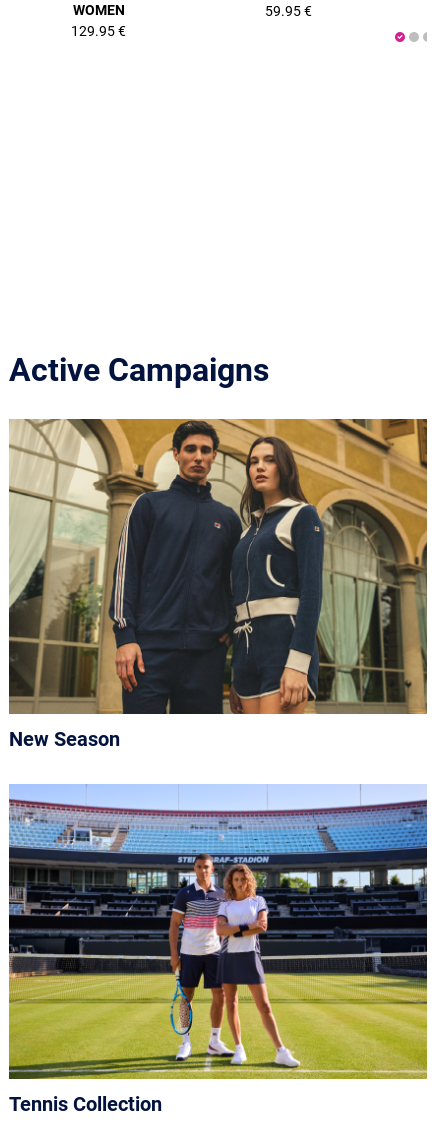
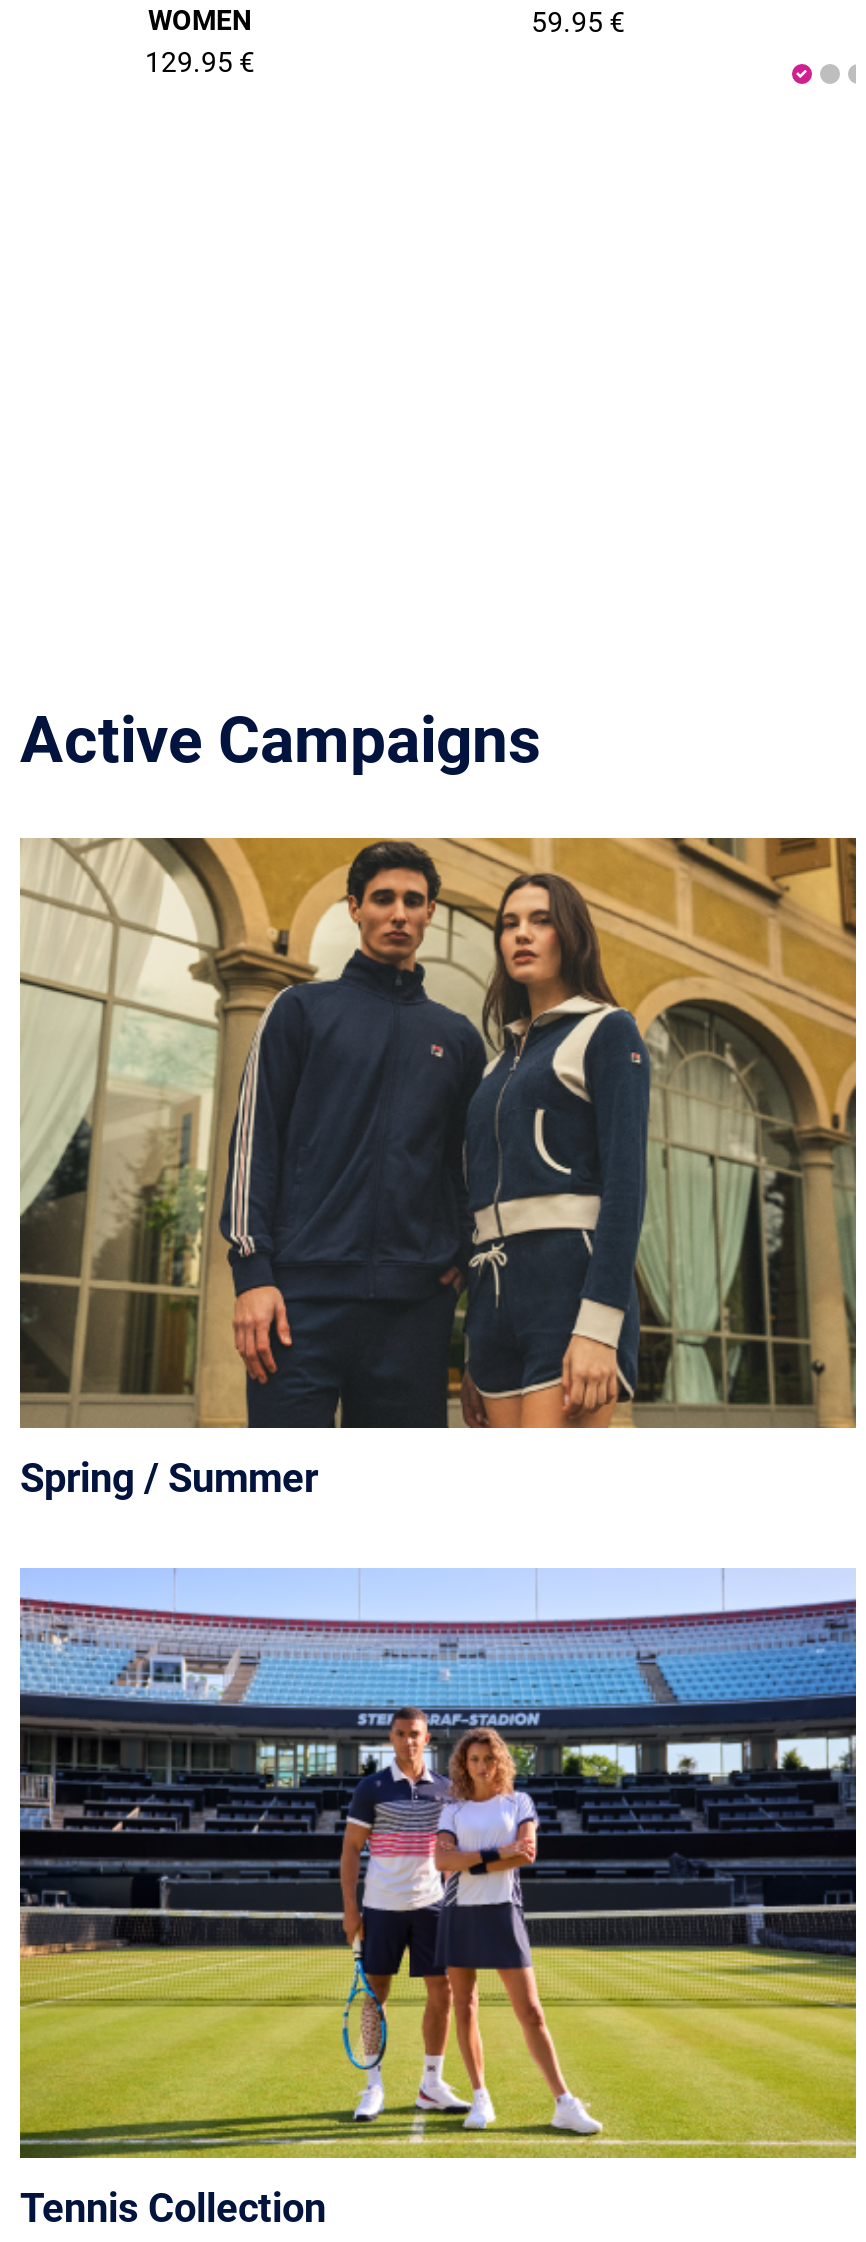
- New Season
+ Spring / Summer
